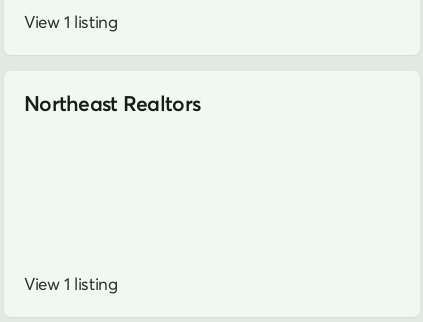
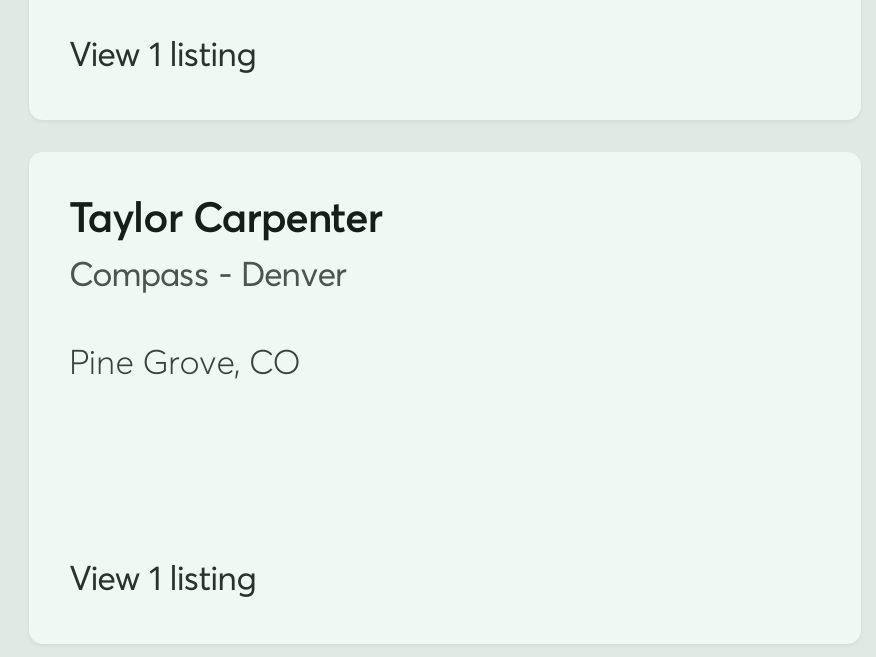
- Northeast Realtors
+ Taylor Carpenter
+ Compass - Denver
+ Pine Grove, CO
